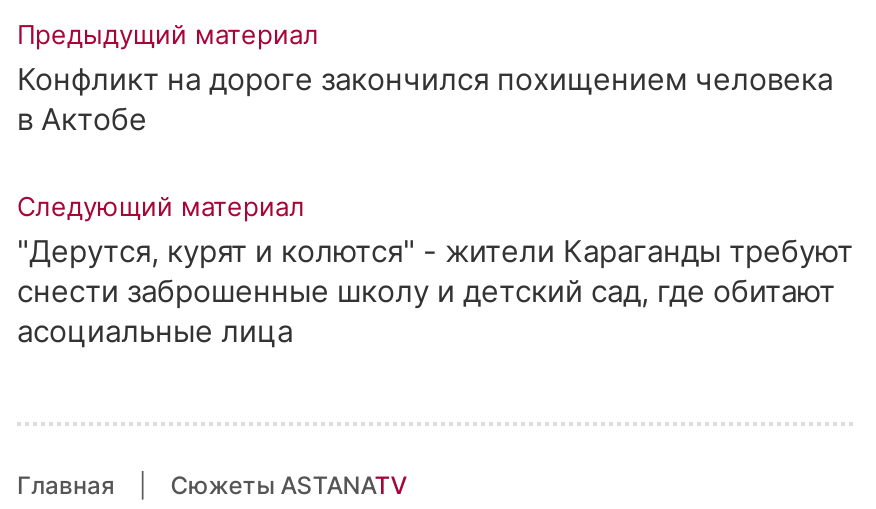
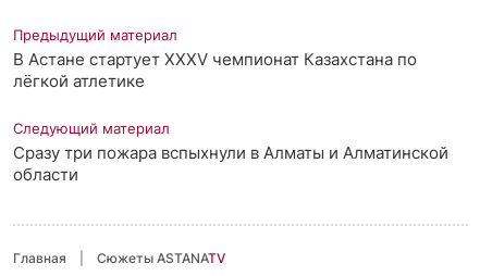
- Конфликт на дороге закончился похищением человека
- в Актобе
+ В Астане стартует XXXV чемпионат Казахстана по
+ лёгкой атлетике

- "Дерутся, курят и колются" - жители Караганды требуют
- снести заброшенные школу и детский сад, где обитают
- асоциальные лица
+ Сразу три пожара вспыхнули в Алматы и Алматинской
+ области
